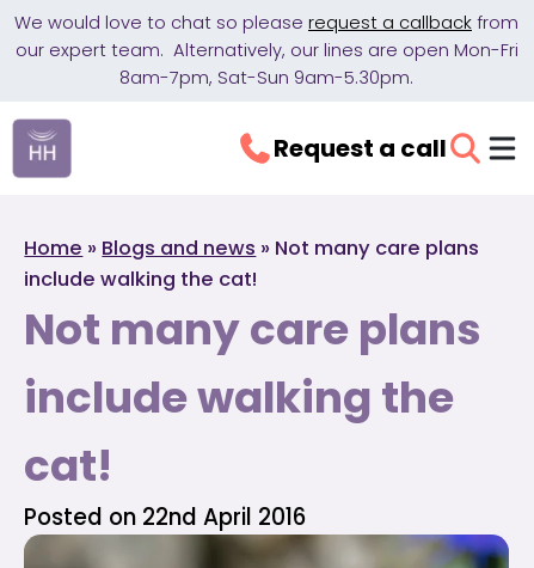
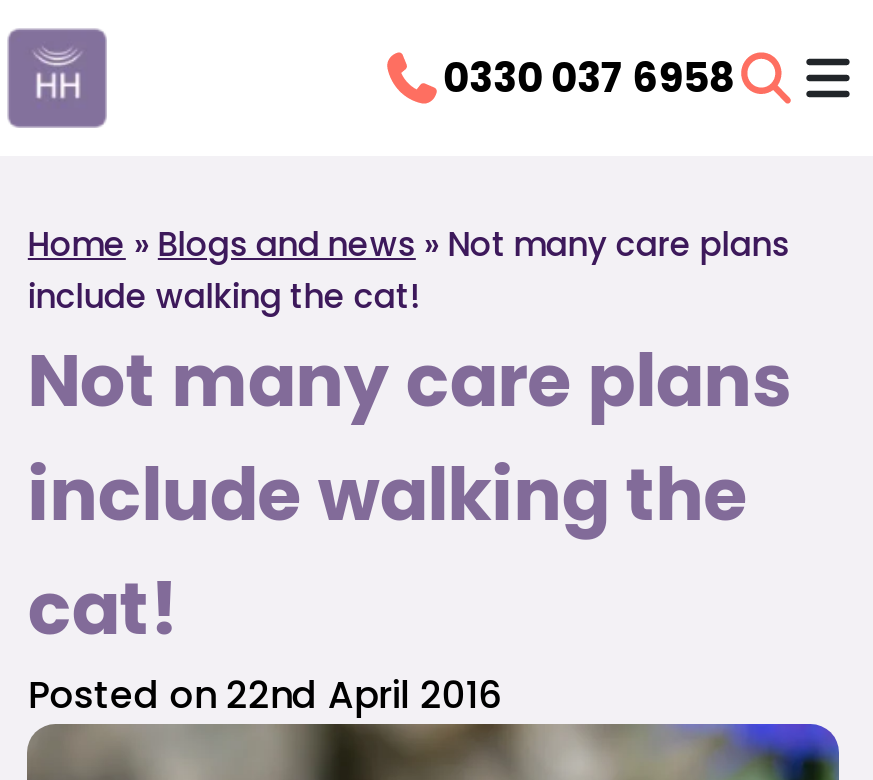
- We would love to chat so please request a callback from
- our expert team. Alternatively, our lines are open Mon-Fri
- 8am-7pm, Sat-Sun 9am-5.30pm.
- Request a call
+ 0330 037 6958
